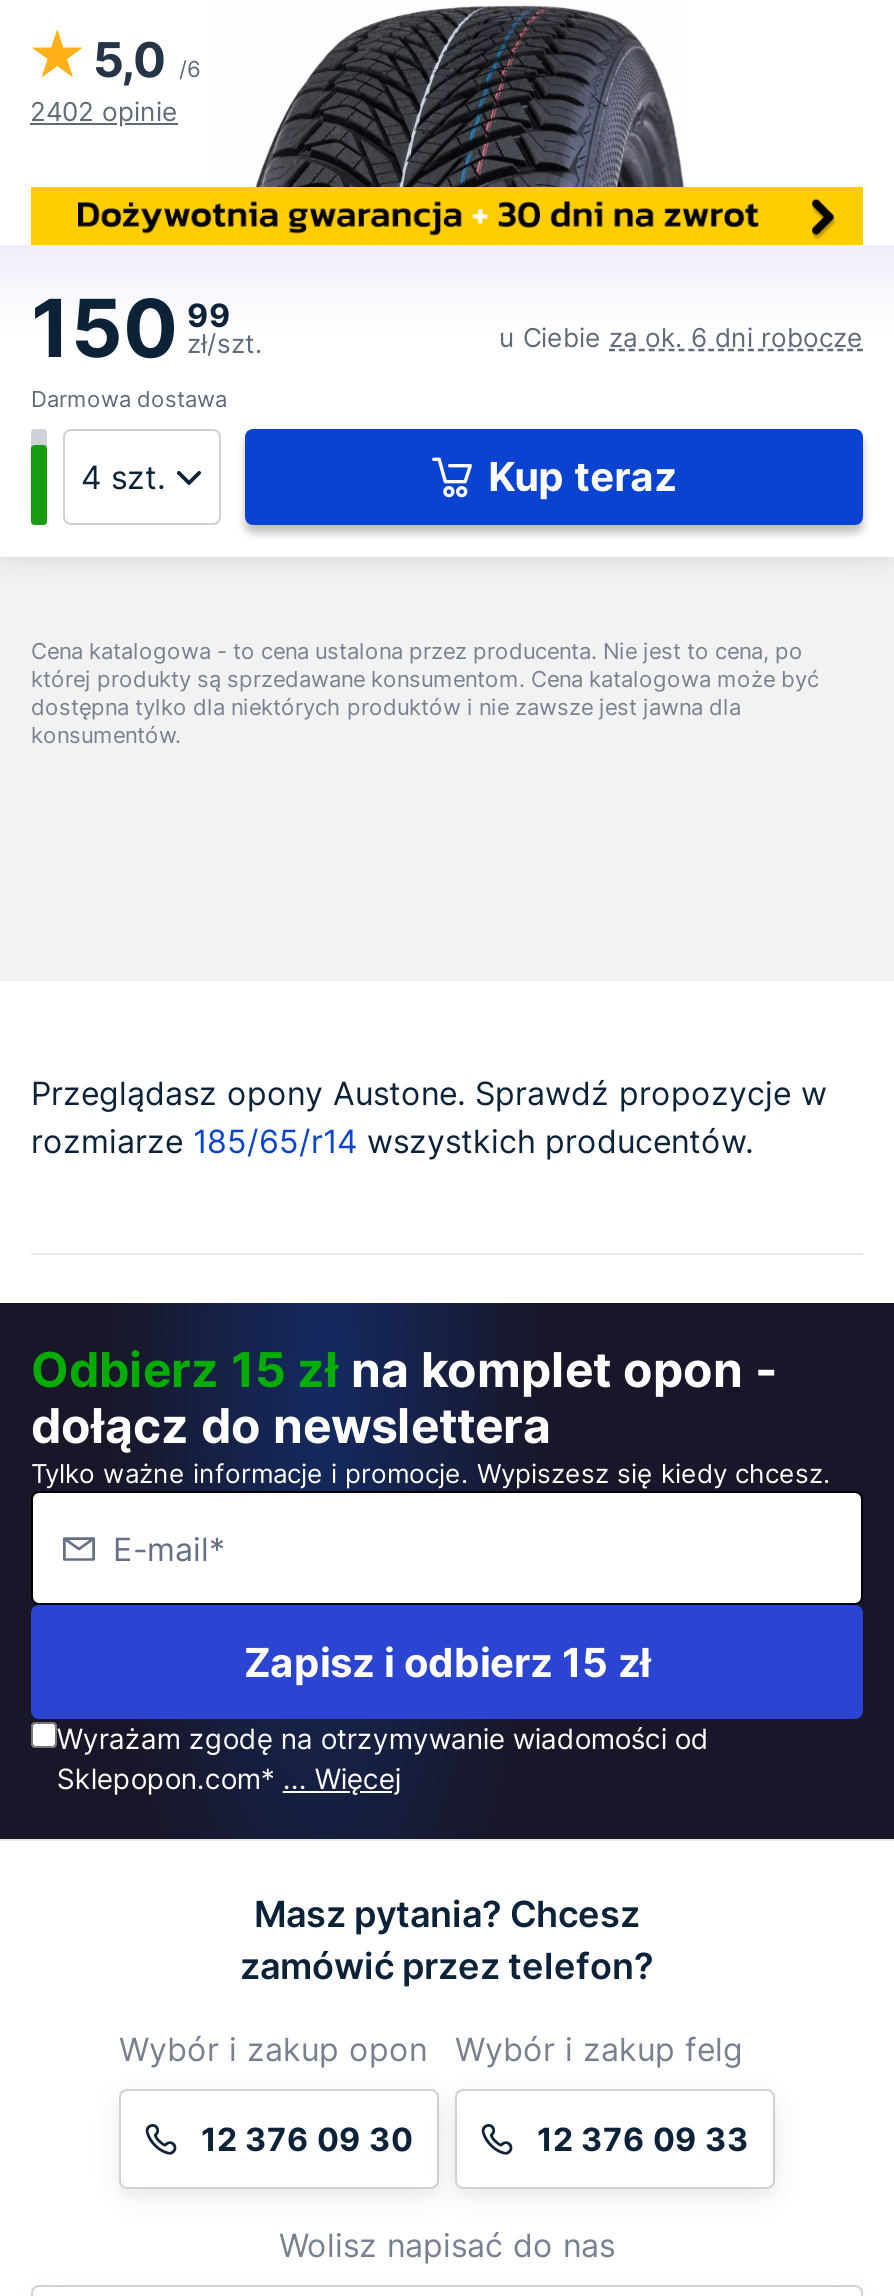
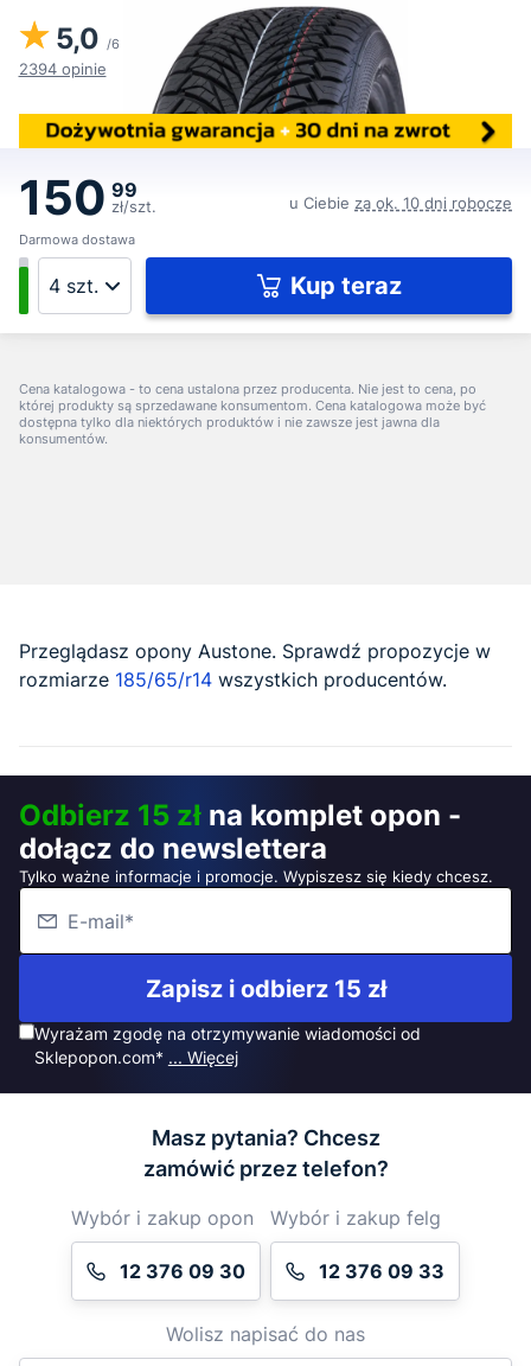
- 2402 opinie
+ 2394 opinie

- u Ciebie za ok. 6 dni robocze
+ u Ciebie za ok. 10 dni robocze
